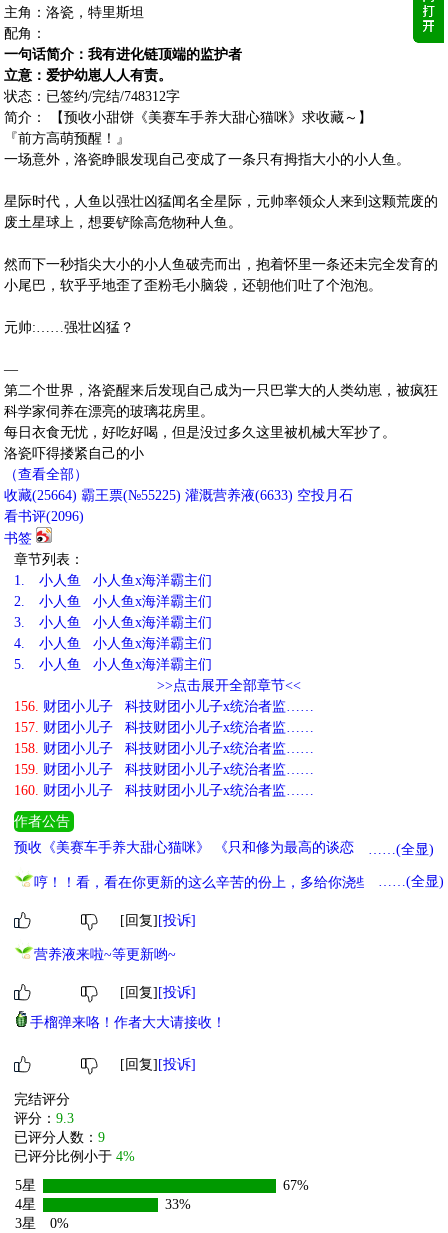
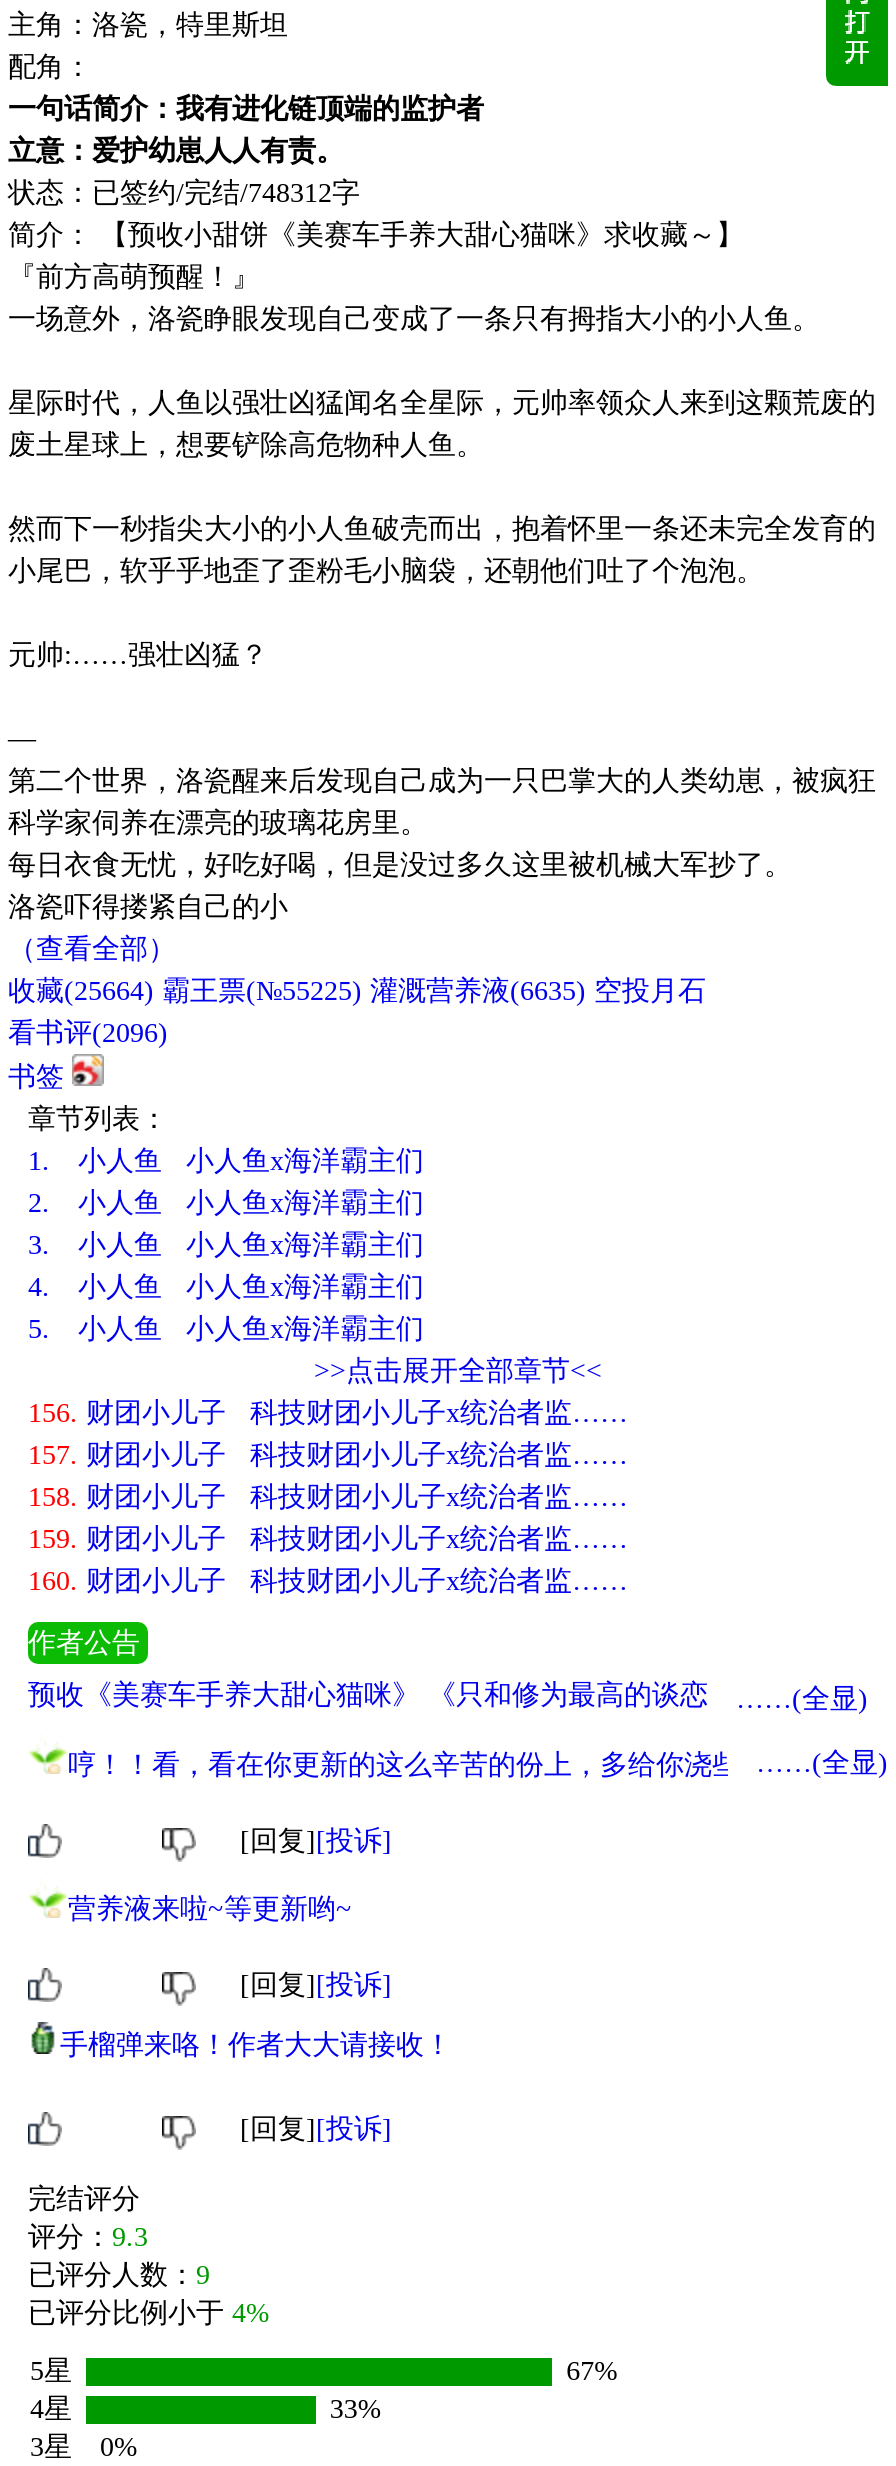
- 收藏(25664) 霸王票(№55225) 灌溉营养液(6633) 空投月石
+ 收藏(25664) 霸王票(№55225) 灌溉营养液(6635) 空投月石
